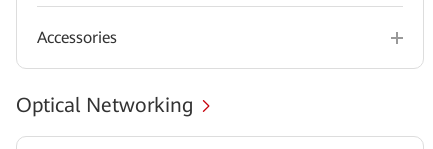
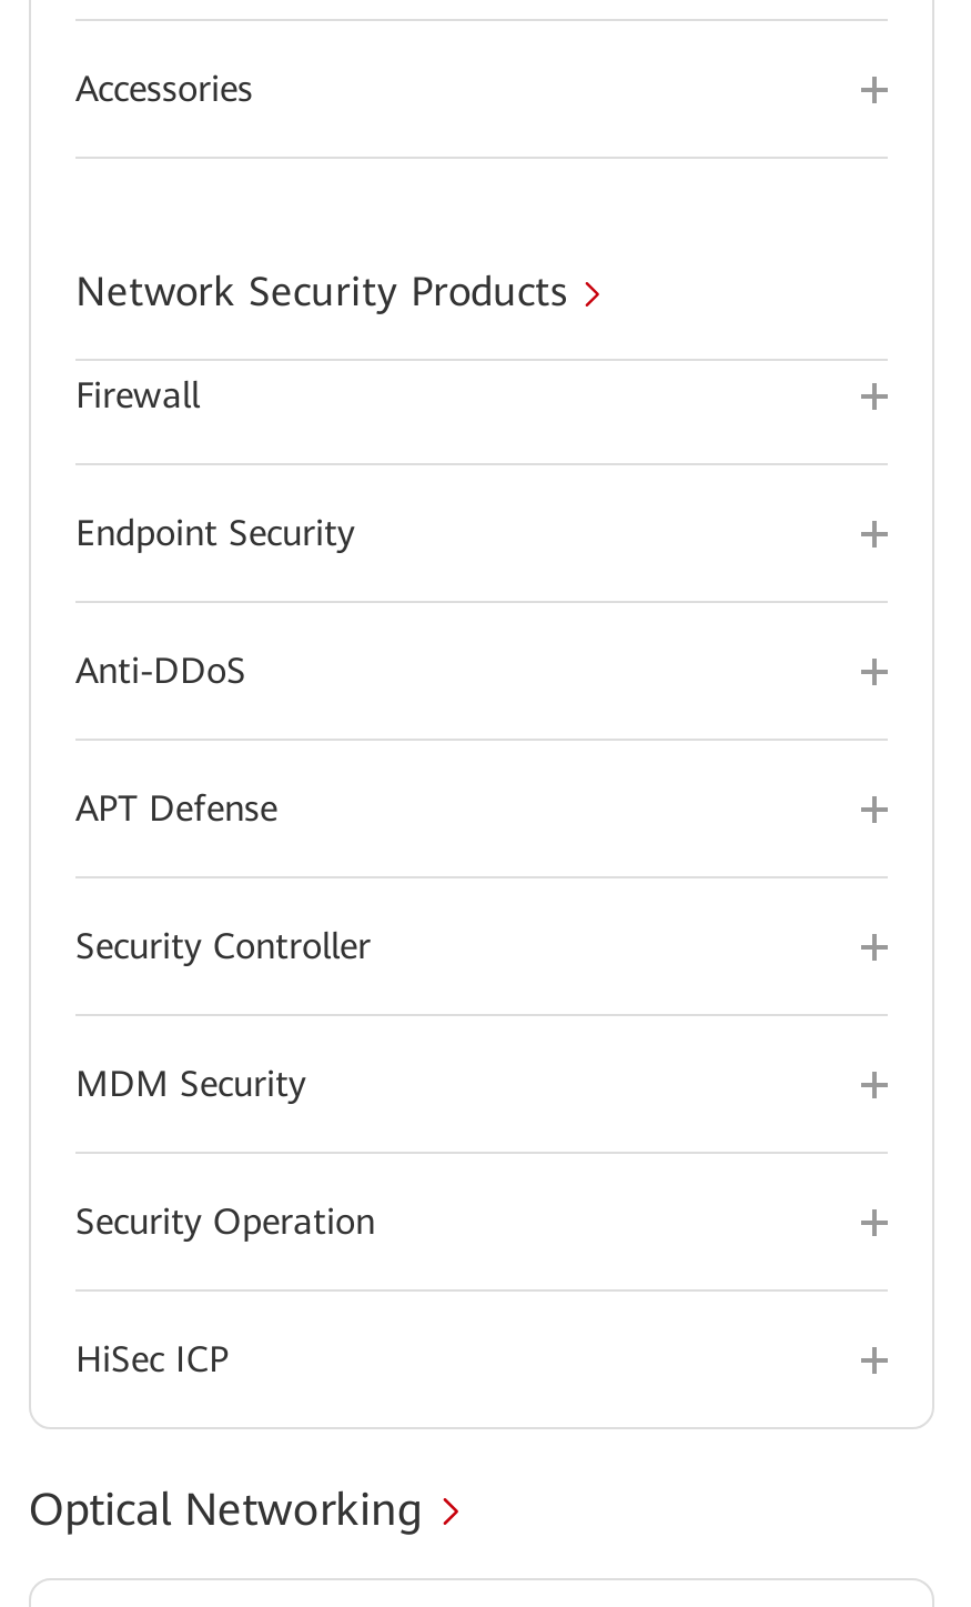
+ Network Security Products
+ Firewall
+ Endpoint Security
+ Anti-DDoS
+ APT Defense
+ Security Controller
+ MDM Security
+ Security Operation
+ HiSec ICP
